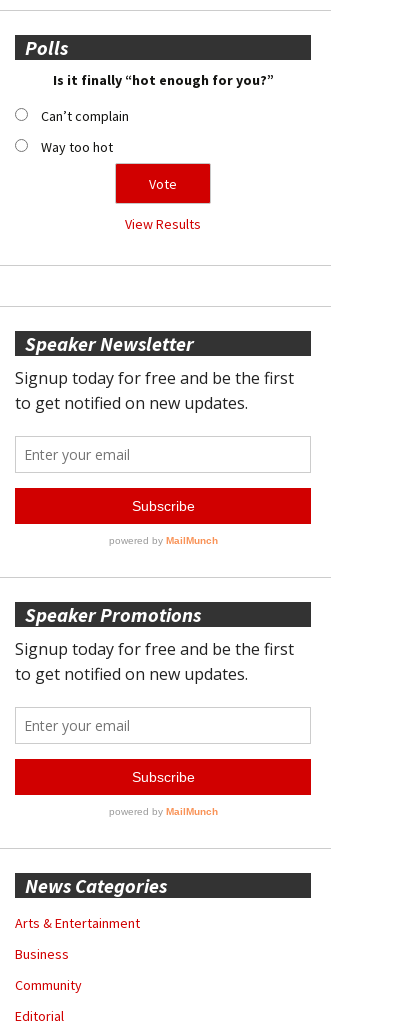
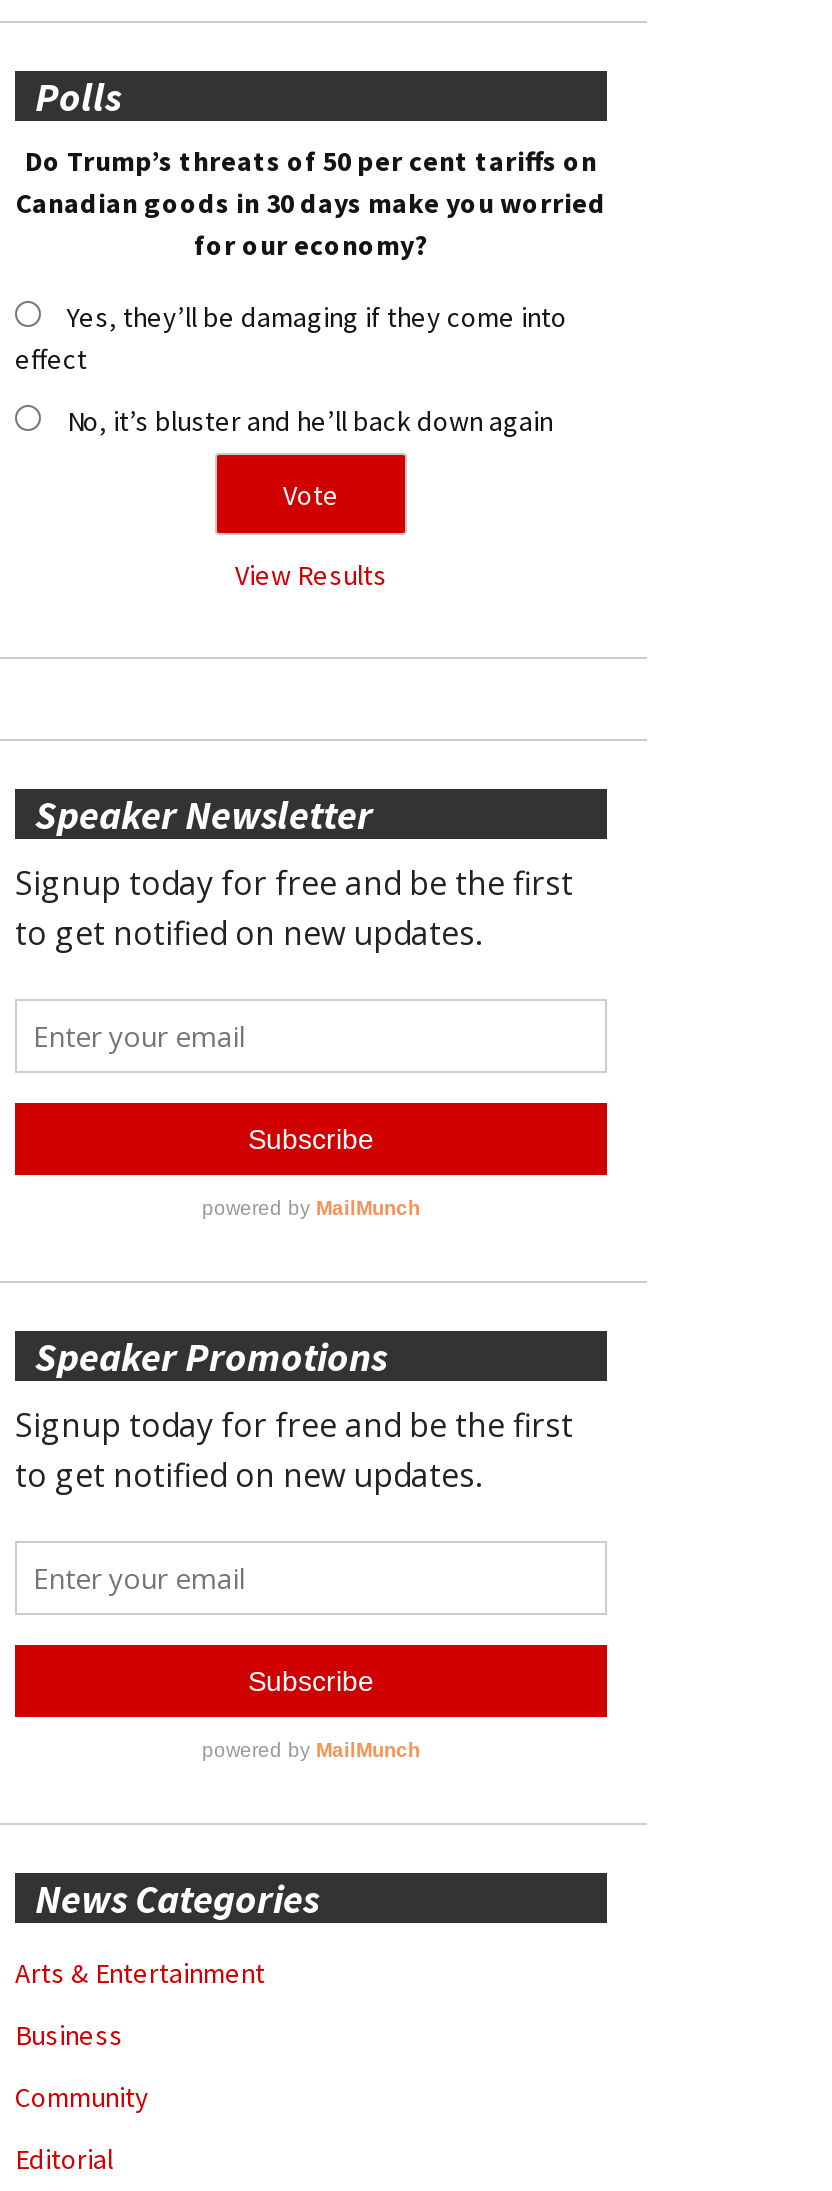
- Is it finally “hot enough for you?”
+ Do Trump’s threats of 50 per cent tariffs on
+ Canadian goods in 30 days make you worried
+ for our economy?

- Can’t complain
+ Yes, they’ll be damaging if they come into
+ effect

- Way too hot
+ No, it’s bluster and he’ll back down again
